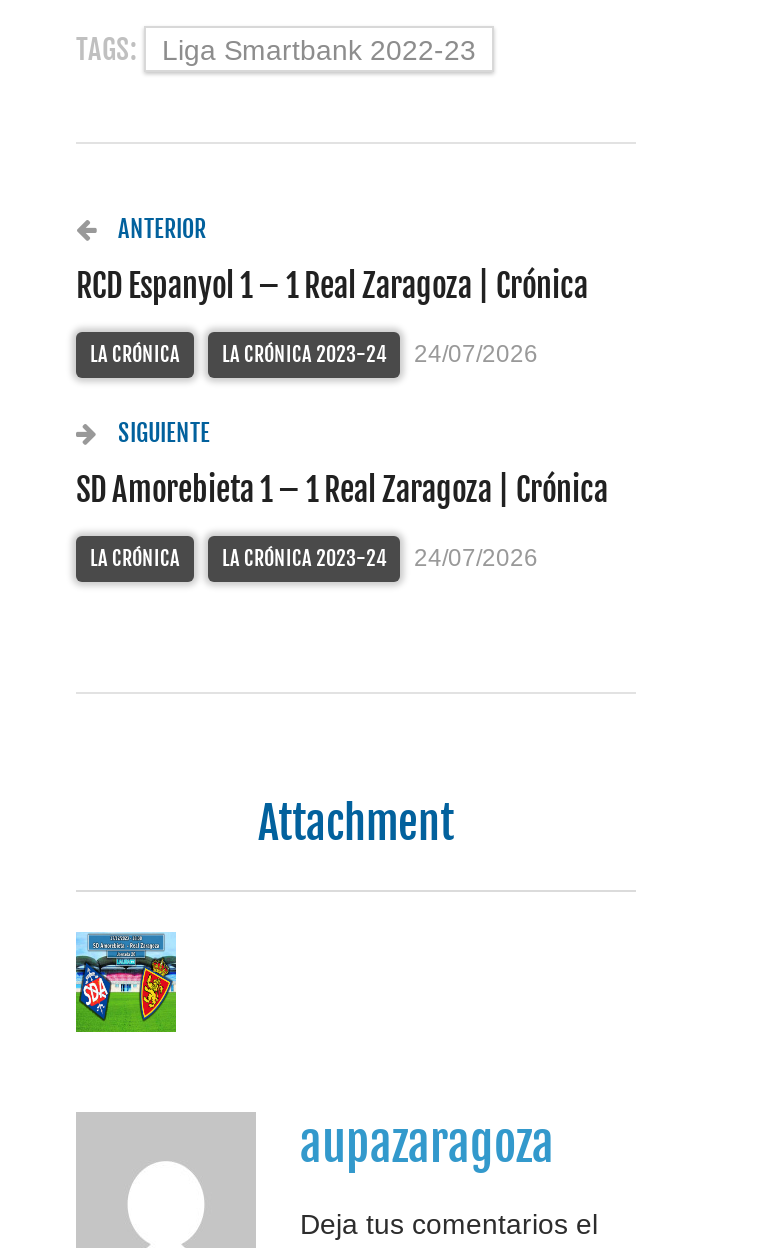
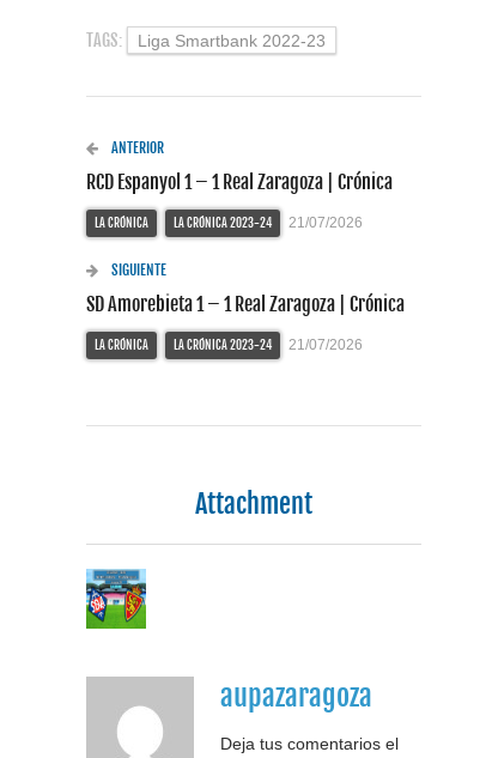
- LA CRÓNICA LA CRÓNICA 2023-24 24/07/2026
+ LA CRÓNICA LA CRÓNICA 2023-24 21/07/2026

- LA CRÓNICA LA CRÓNICA 2023-24 24/07/2026
+ LA CRÓNICA LA CRÓNICA 2023-24 21/07/2026
